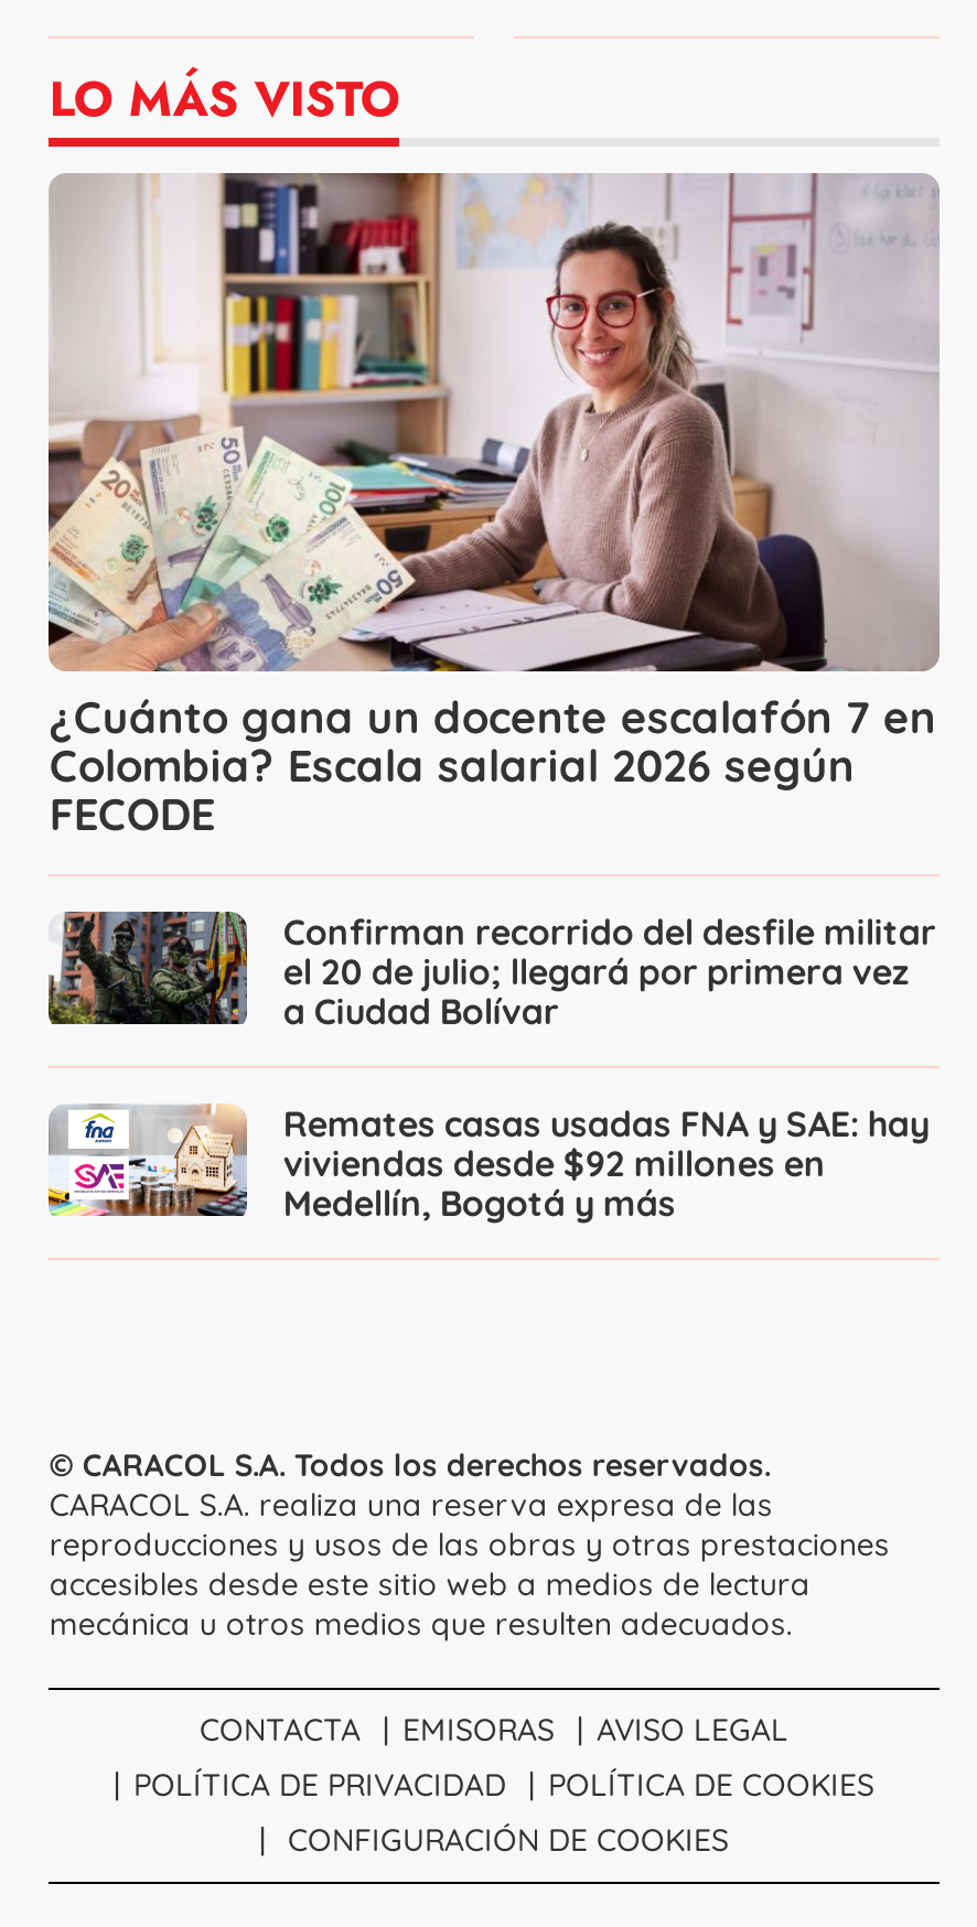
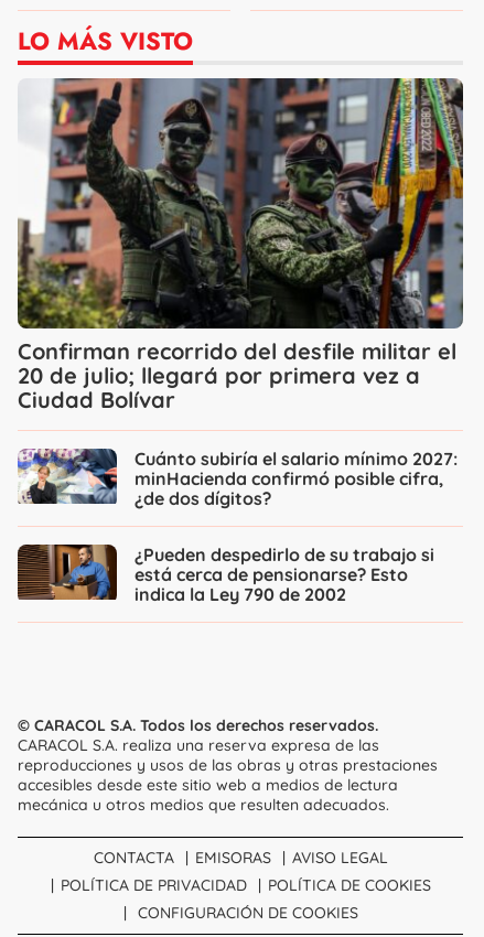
- [image]
- ¿Cuánto gana un docente escalafón 7 en
- Colombia? Escala salarial 2026 según
- FECODE
+ [image]
+ Confirman recorrido del desfile militar el
+ 20 de julio; llegará por primera vez a
+ Ciudad Bolívar

- [image]
- Confirman recorrido del desfile militar
- el 20 de julio; llegará por primera vez
- a Ciudad Bolívar
+ [image]
+ Cuánto subiría el salario mínimo 2027:
+ minHacienda confirmó posible cifra,
+ ¿de dos dígitos?

- [image]
- Remates casas usadas FNA y SAE: hay
- viviendas desde $92 millones en
- Medellín, Bogotá y más
+ [image]
+ ¿Pueden despedirlo de su trabajo si
+ está cerca de pensionarse? Esto
+ indica la Ley 790 de 2002
